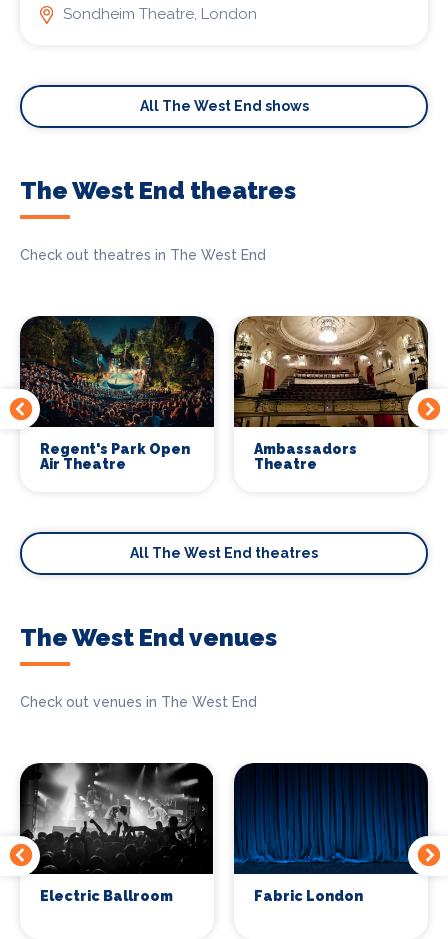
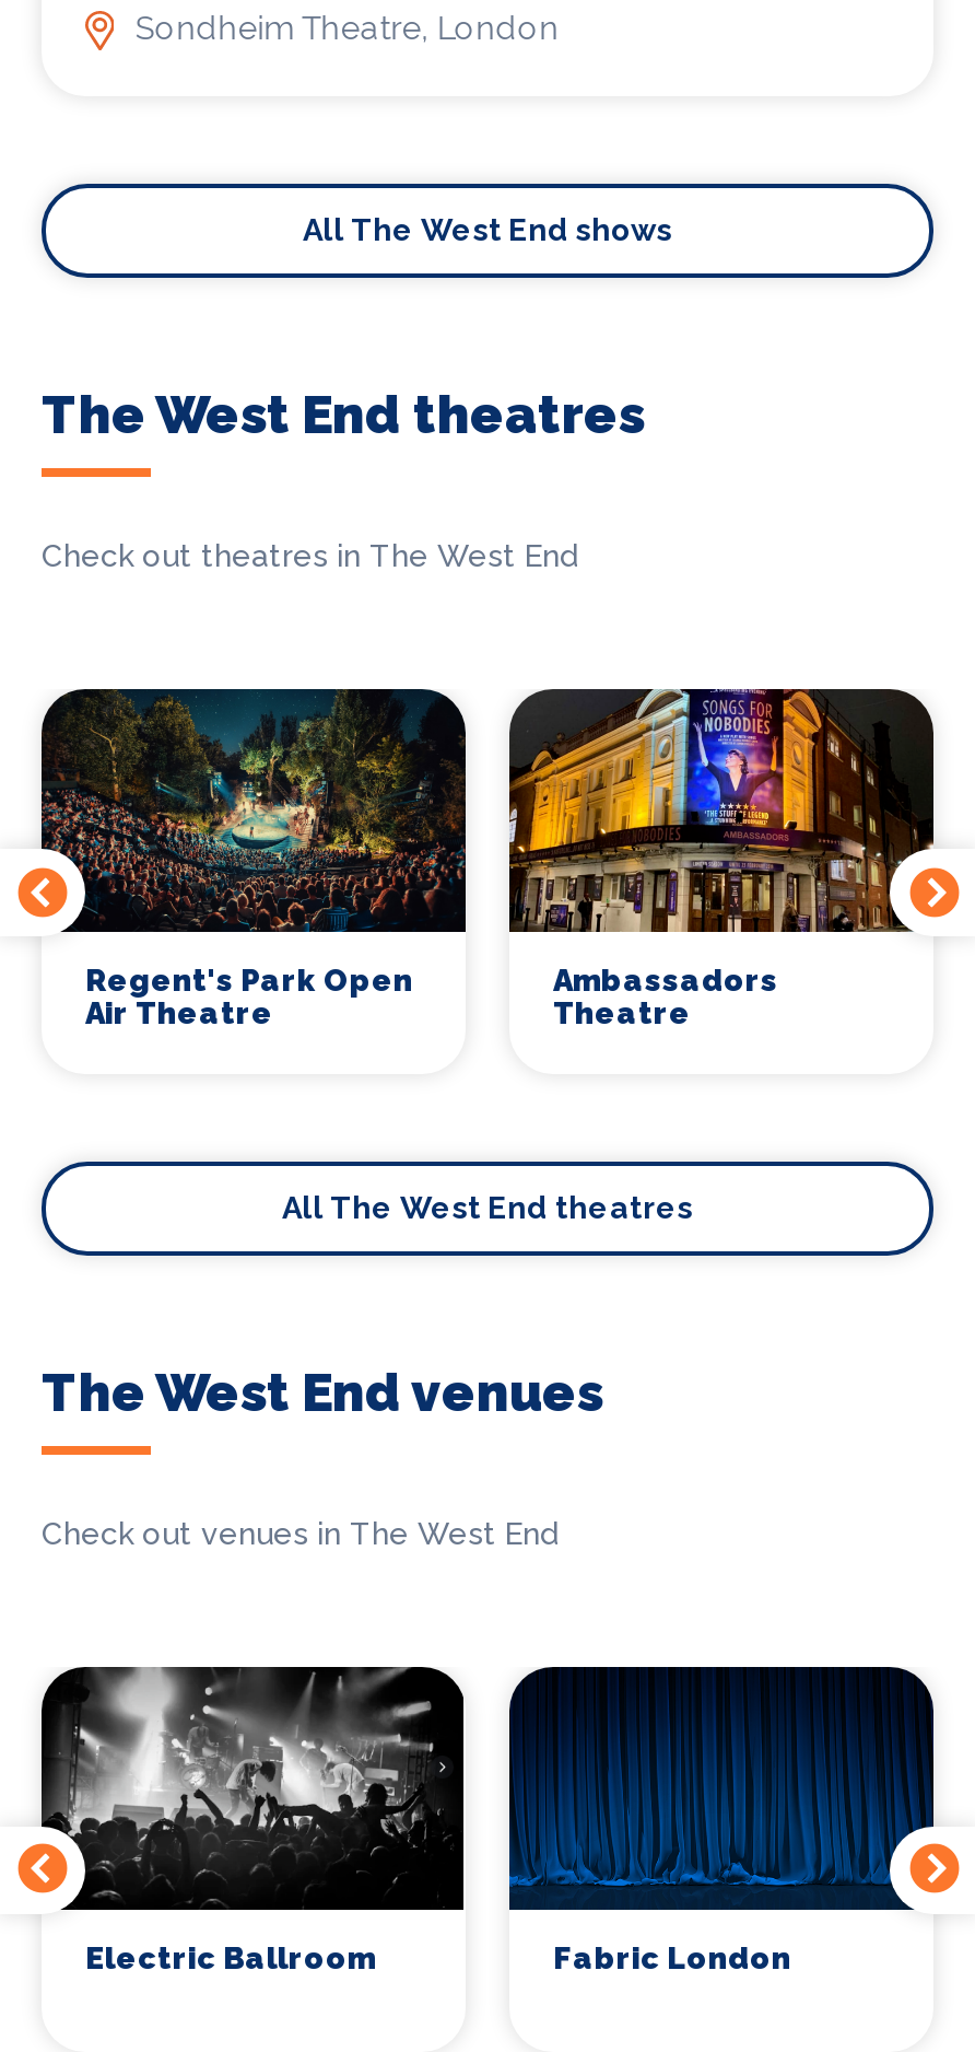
- [image]
+ [image]
